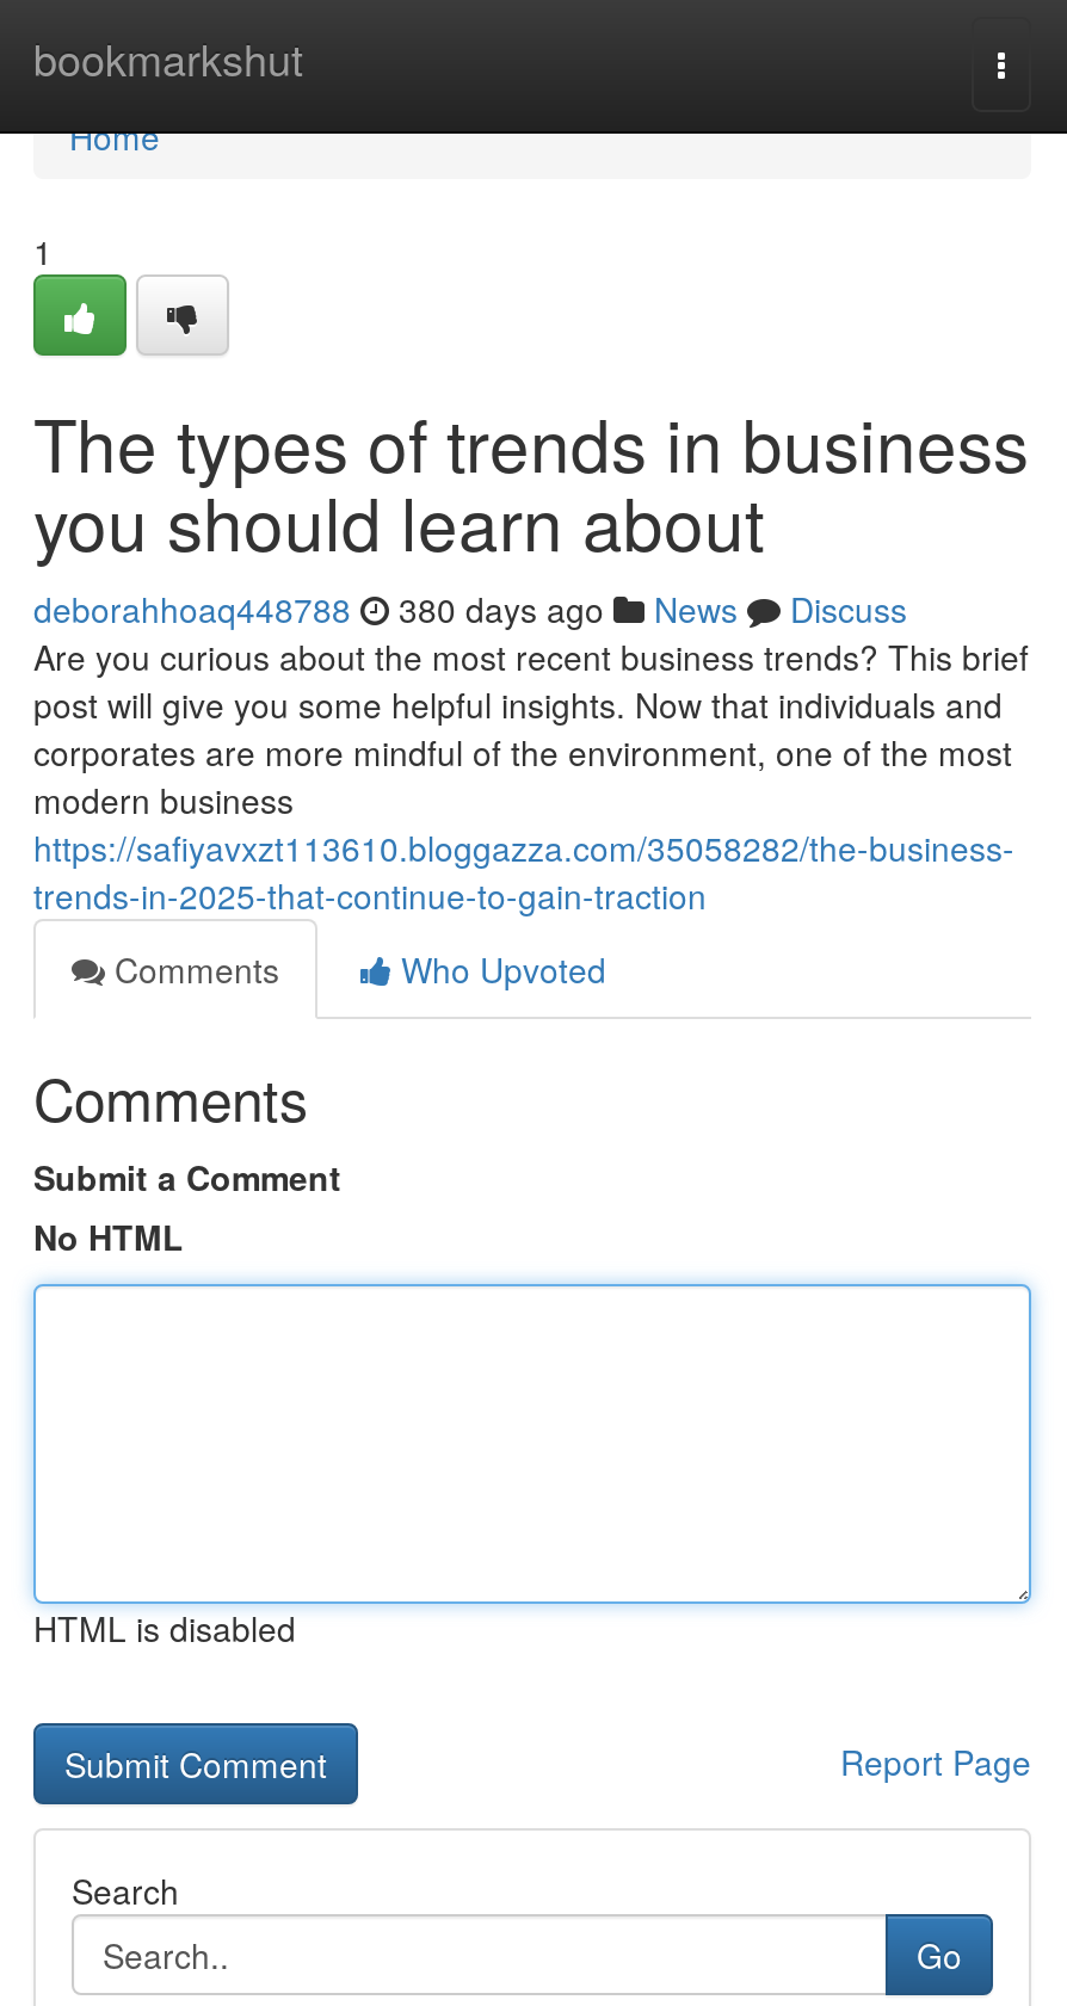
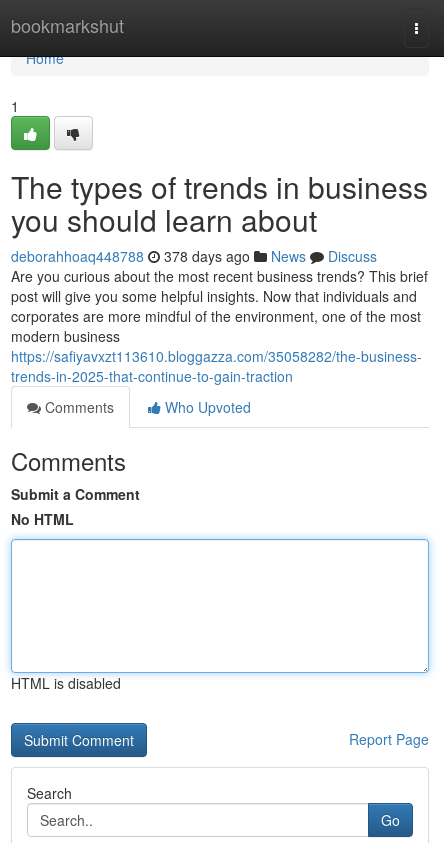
- deborahhoaq448788 380 days ago News Discuss
+ deborahhoaq448788 378 days ago News Discuss
